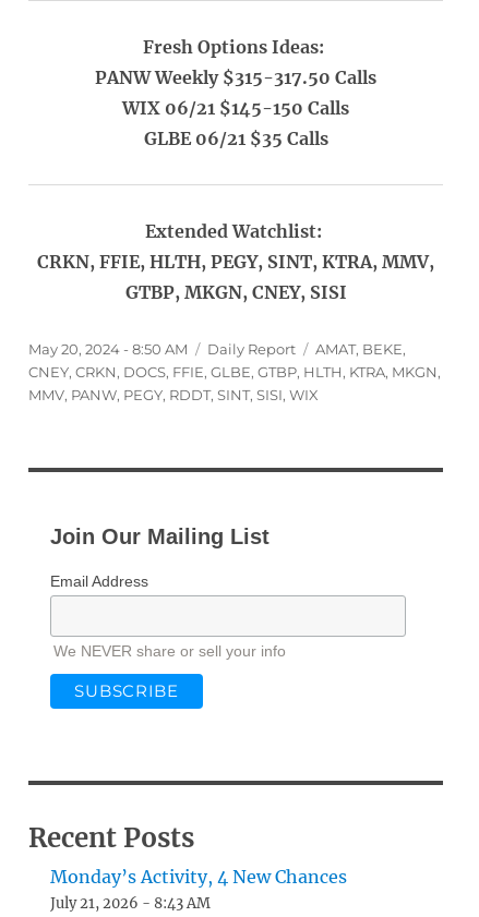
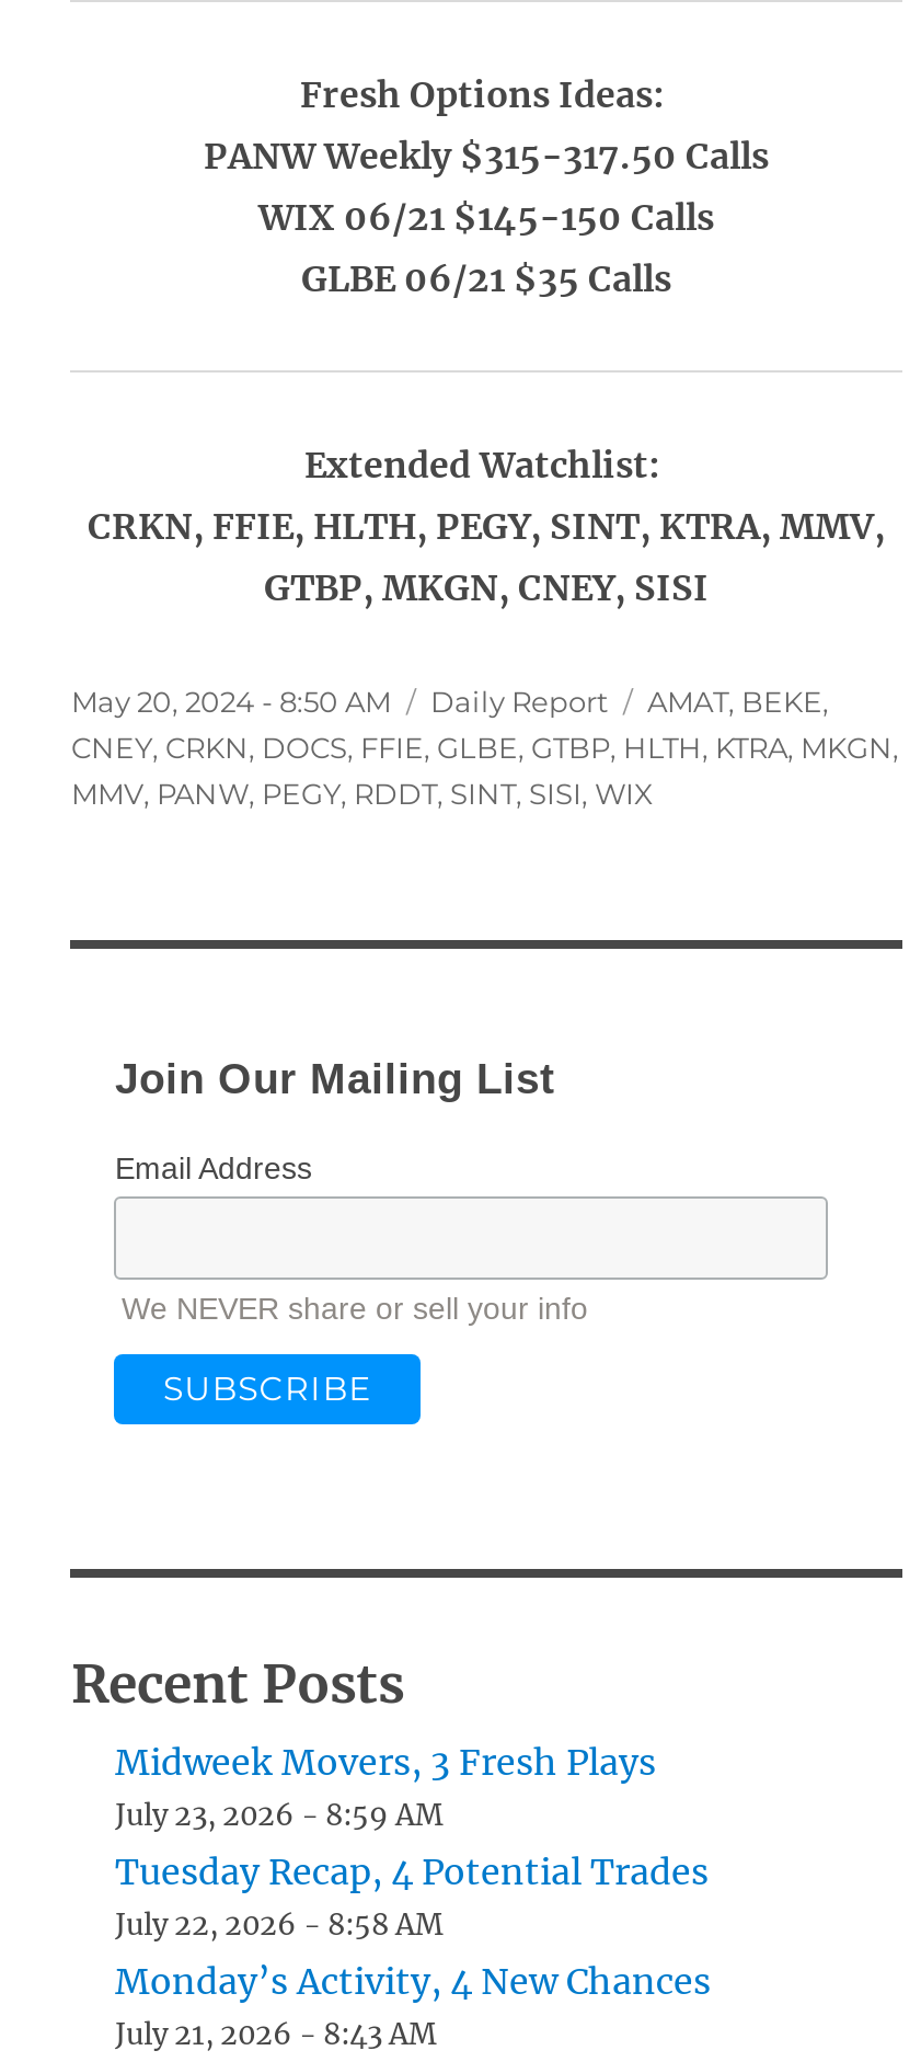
+ Midweek Movers, 3 Fresh Plays
+ July 23, 2026 - 8:59 AM
+ Tuesday Recap, 4 Potential Trades
+ July 22, 2026 - 8:58 AM
